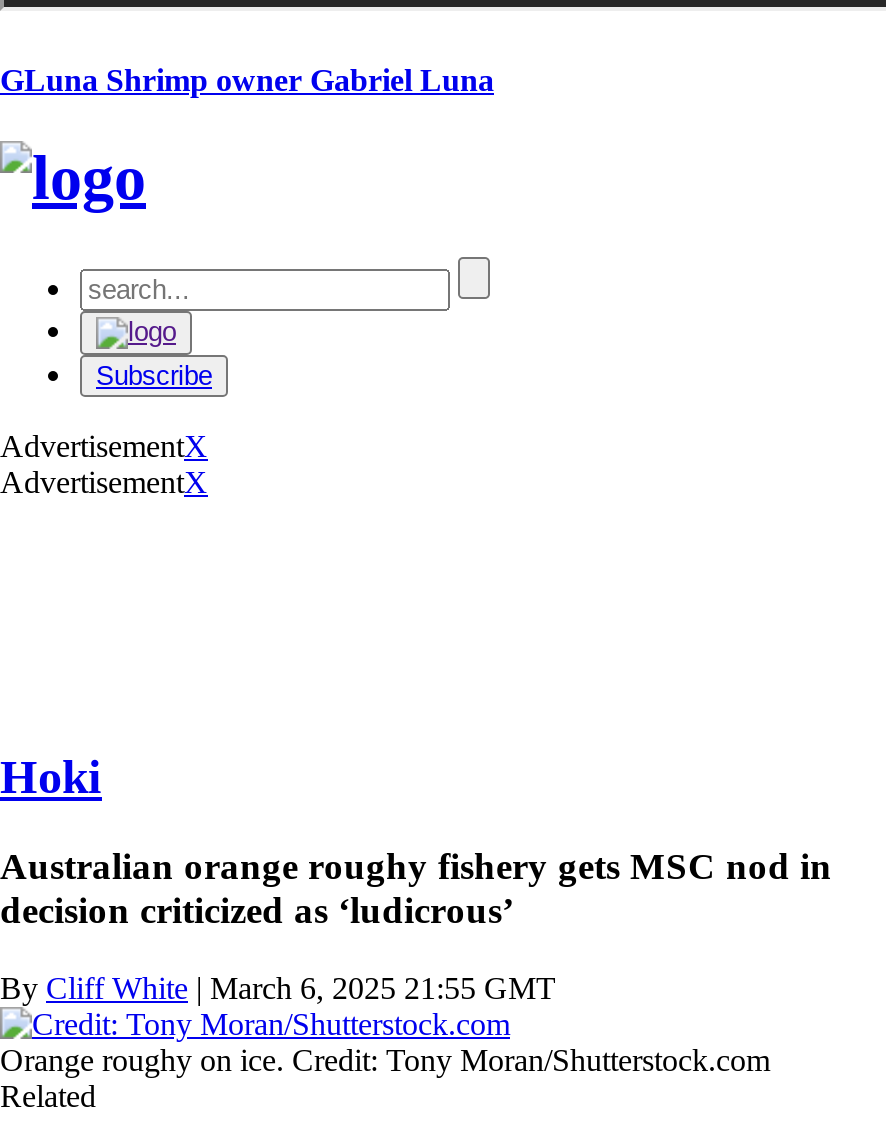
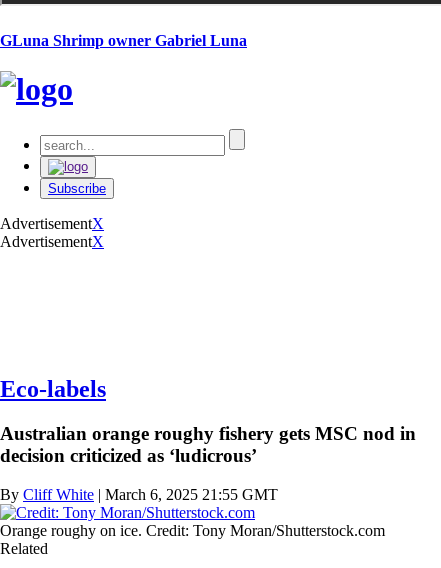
- Hoki
+ Eco-labels
